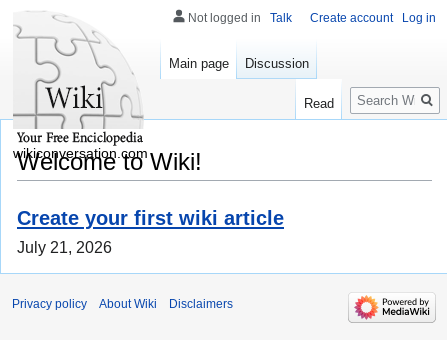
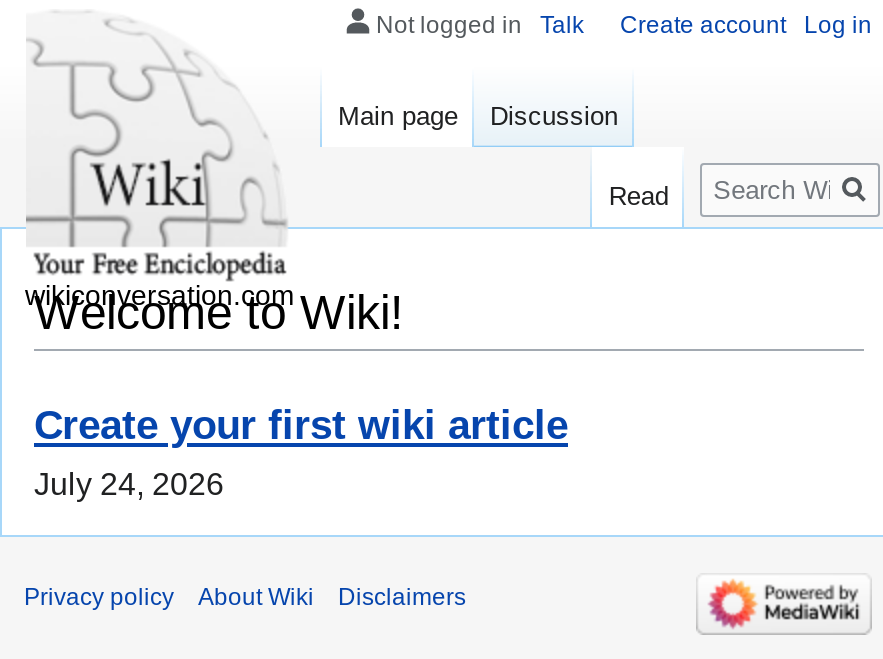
- July 21, 2026
+ July 24, 2026
